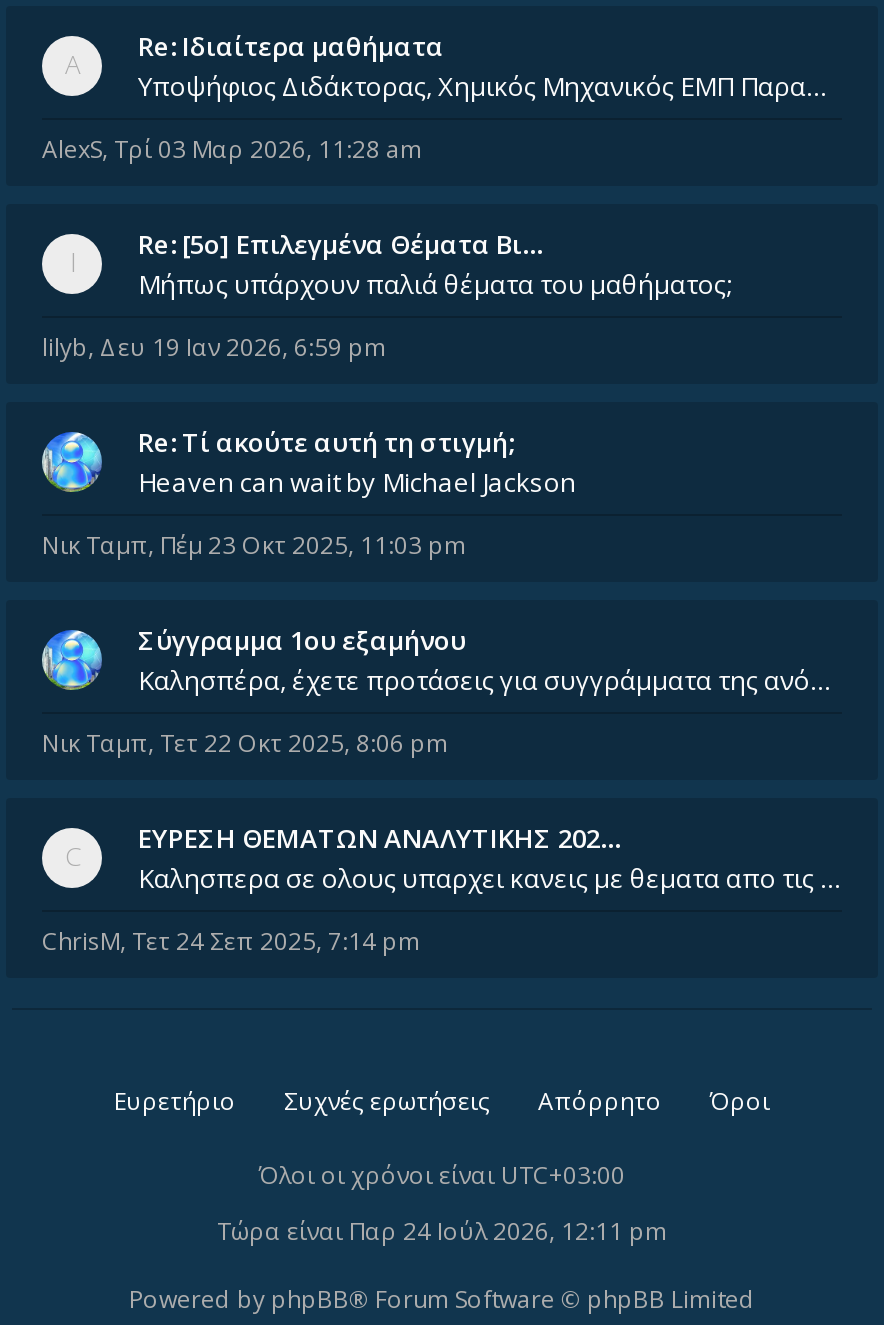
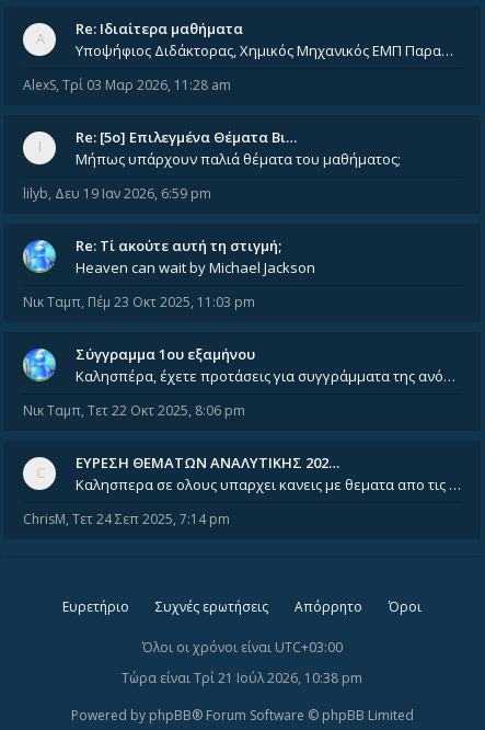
- Τώρα είναι Παρ 24 Ιούλ 2026, 12:11 pm
+ Τώρα είναι Τρί 21 Ιούλ 2026, 10:38 pm
